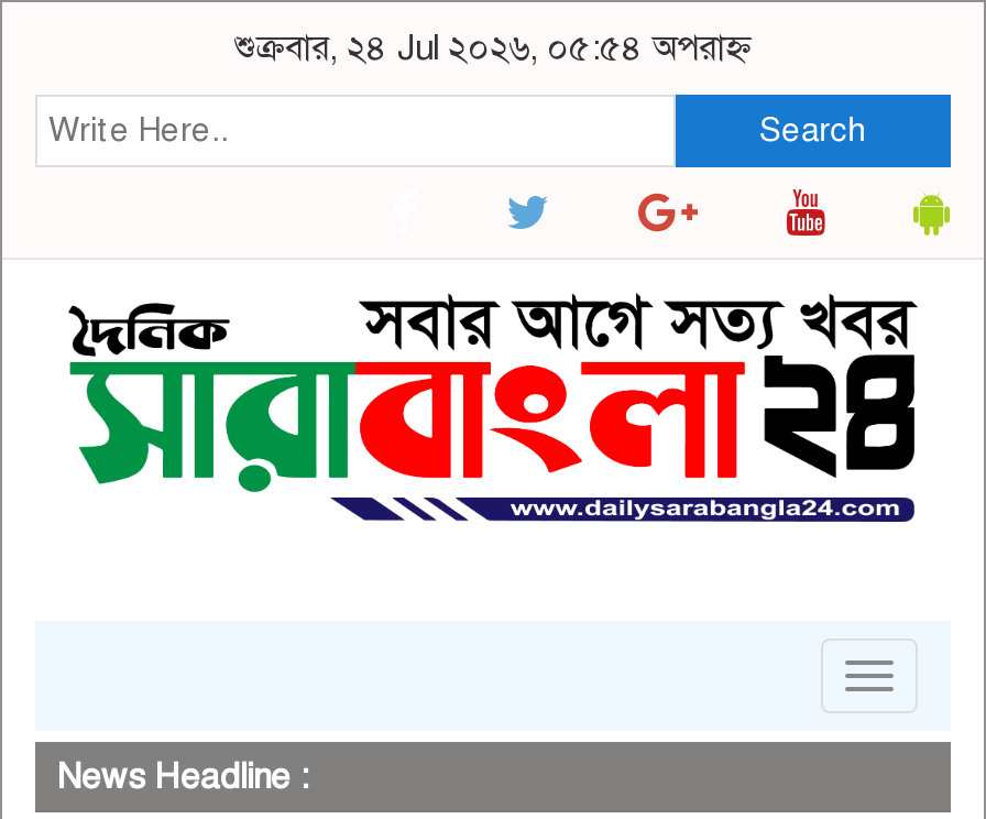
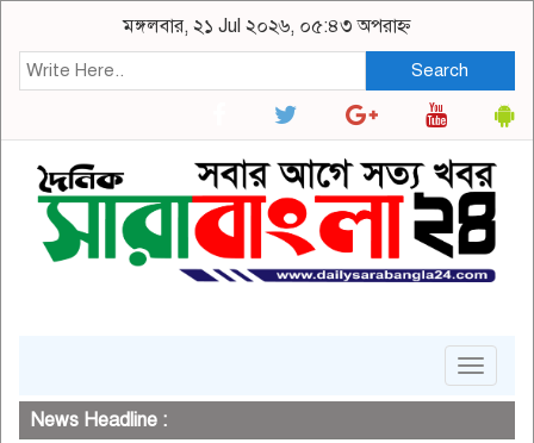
- শুক্রবার, ২৪ Jul ২০২৬, ০৫:৫৪ অপরাহ্ন
+ মঙ্গলবার, ২১ Jul ২০২৬, ০৫:৪৩ অপরাহ্ন
